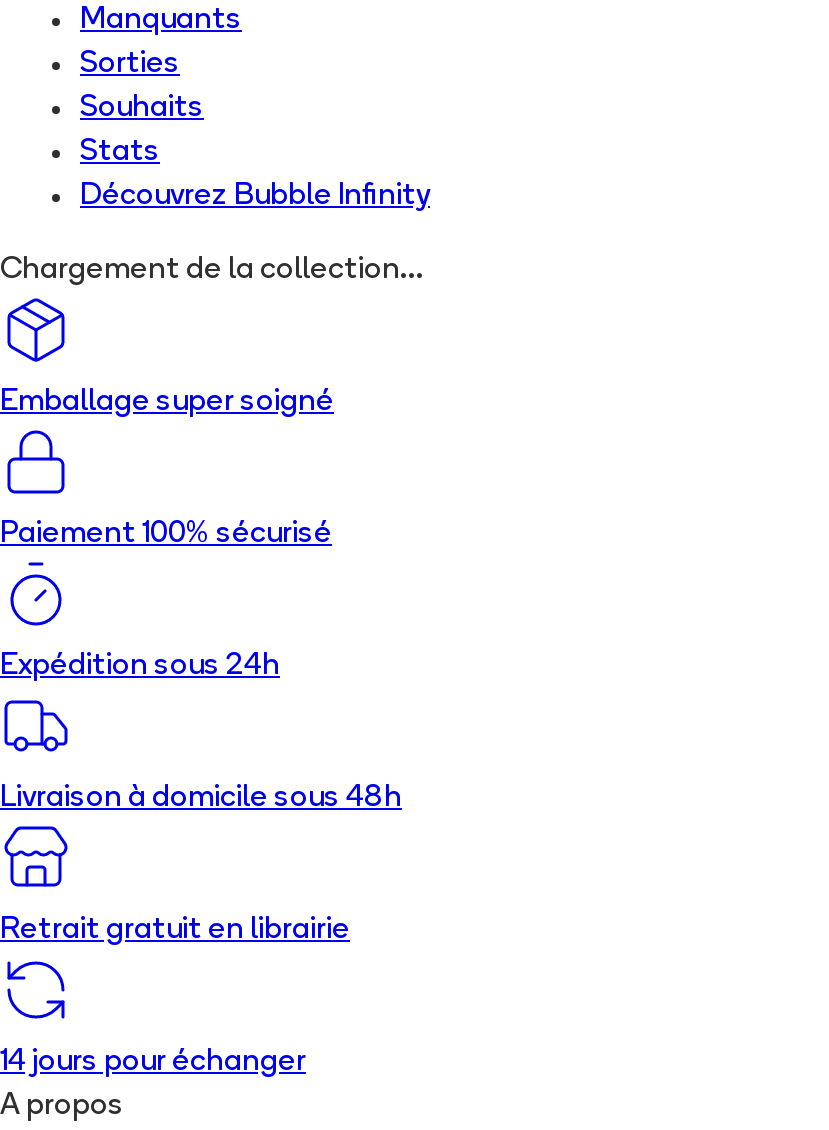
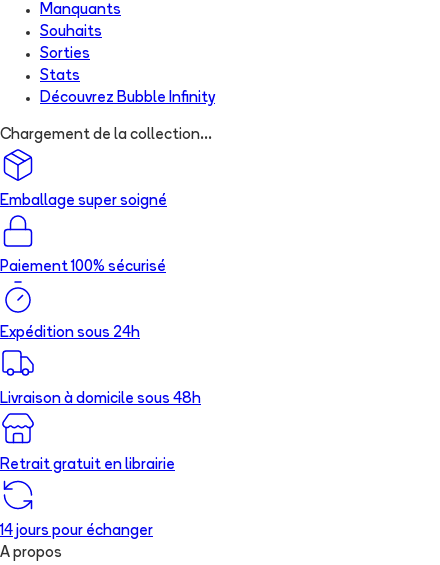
moved down: Sorties

moved up: Souhaits
